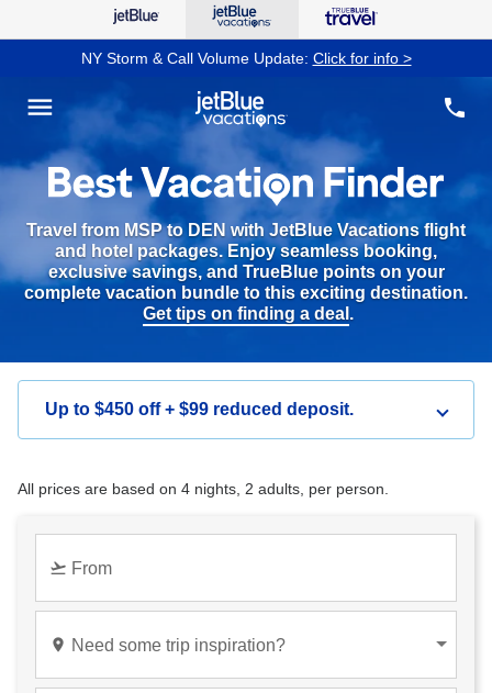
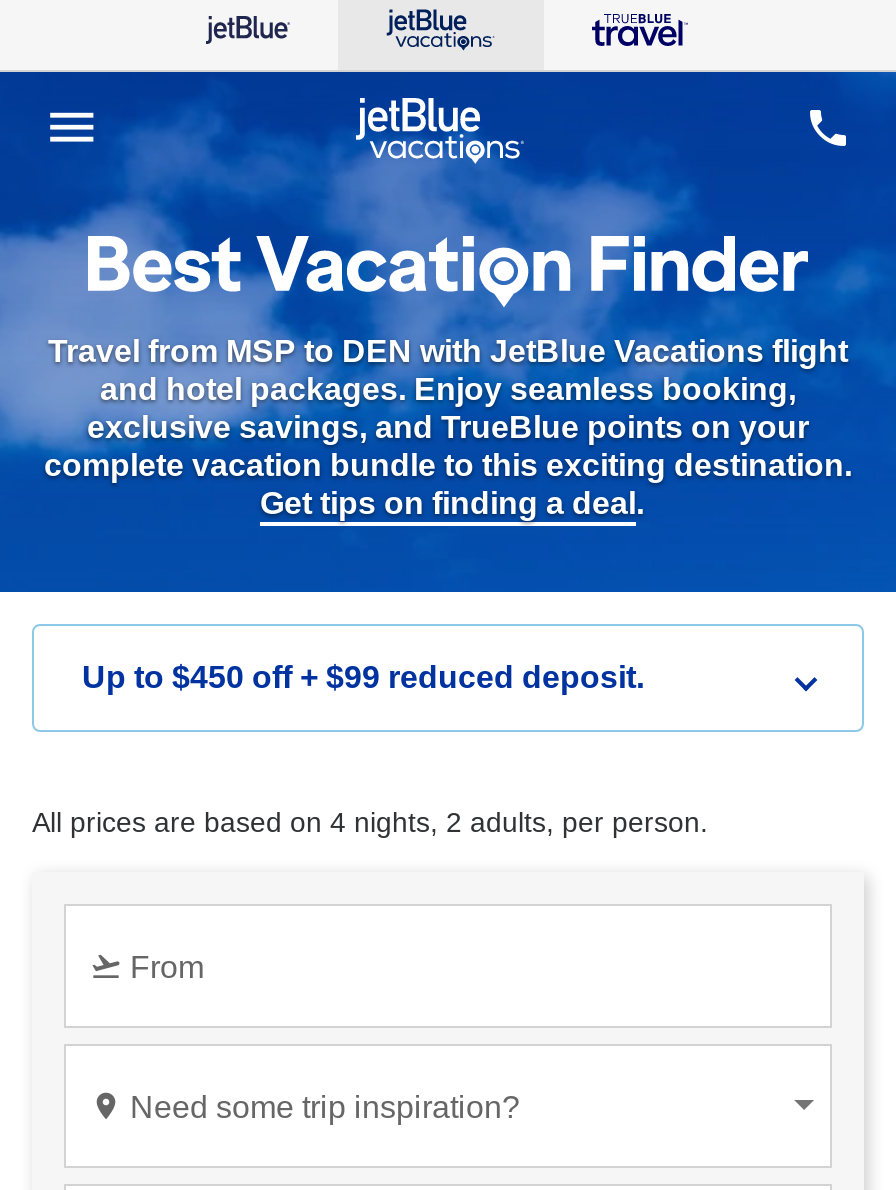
- NY Storm & Call Volume Update: Click for info >
